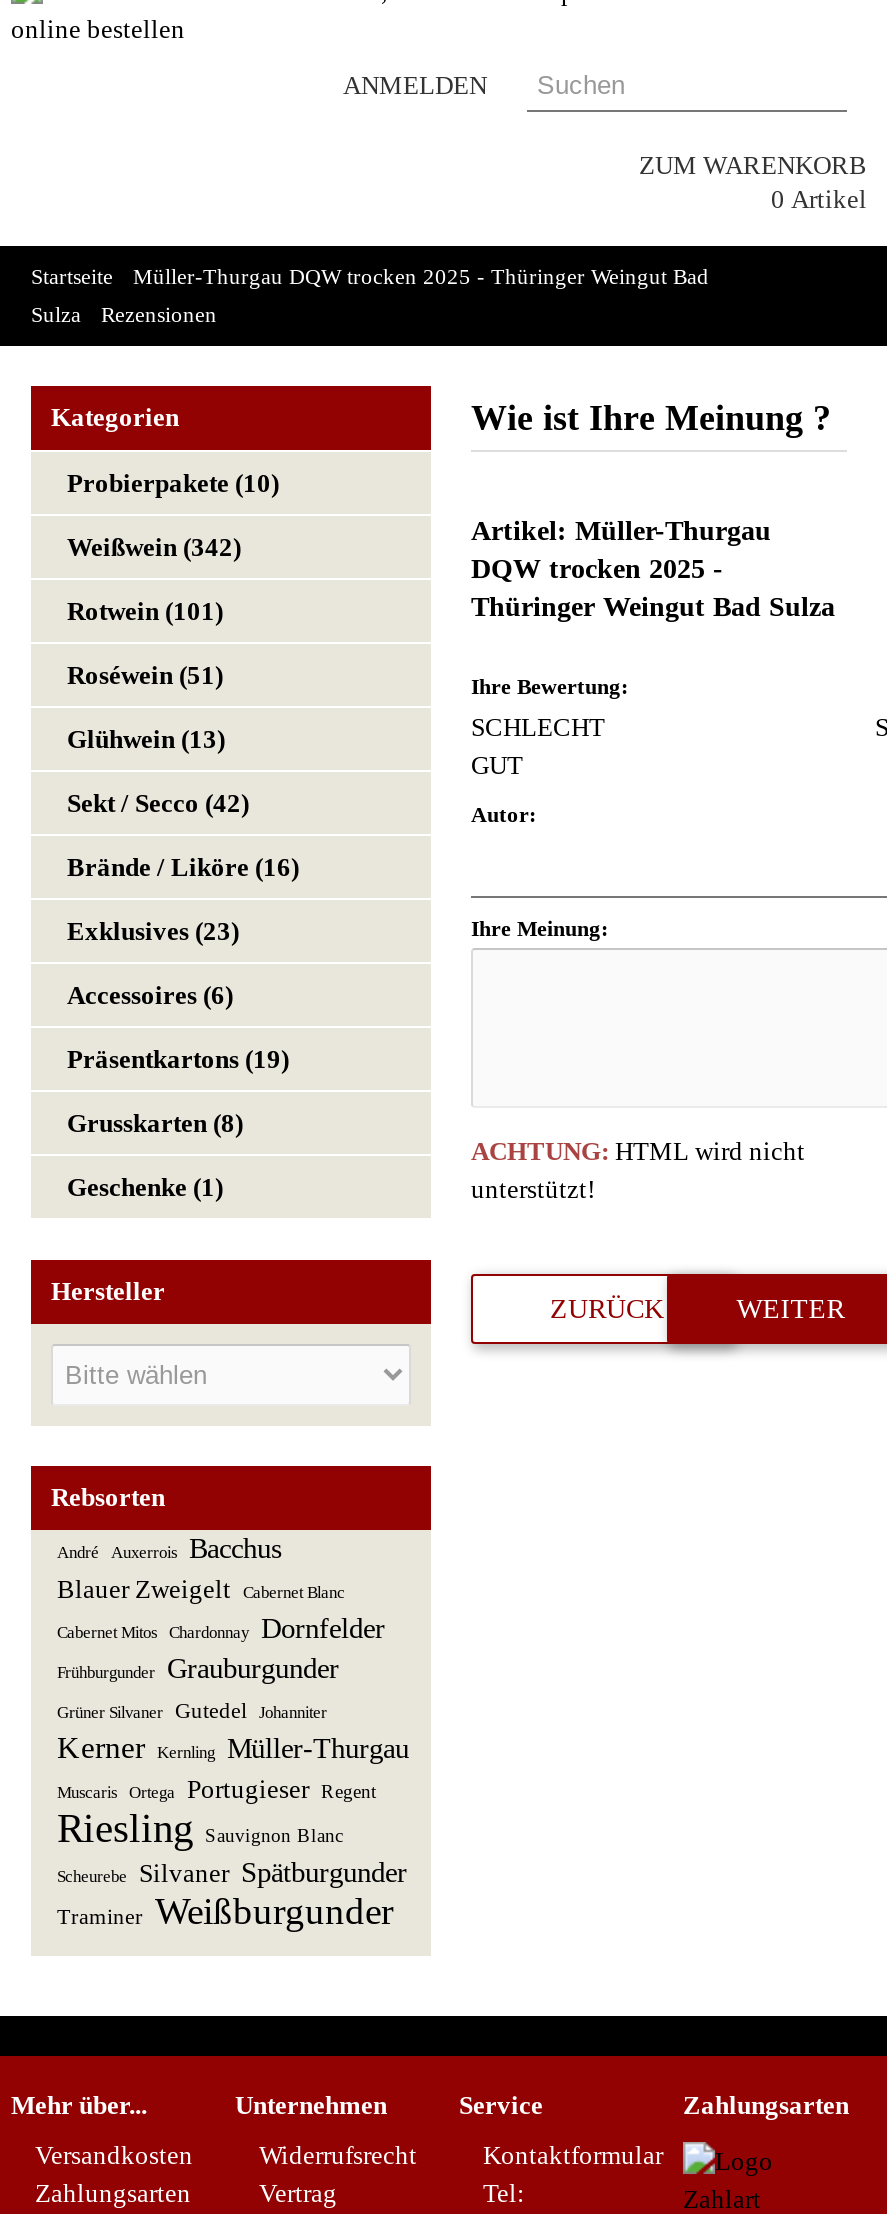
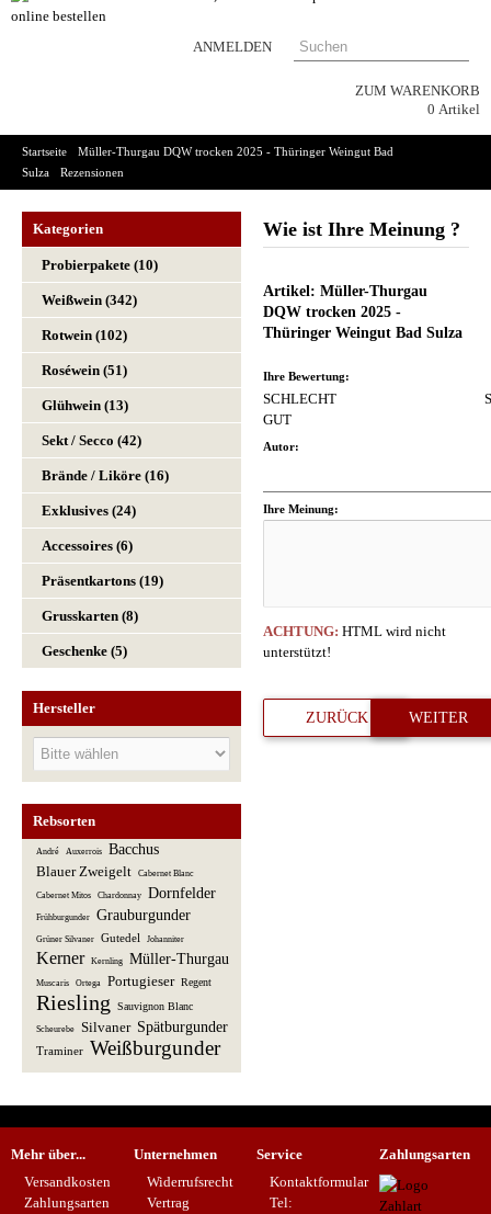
- Rotwein (101)
+ Rotwein (102)

- Exklusives (23)
+ Exklusives (24)

- Geschenke (1)
+ Geschenke (5)
